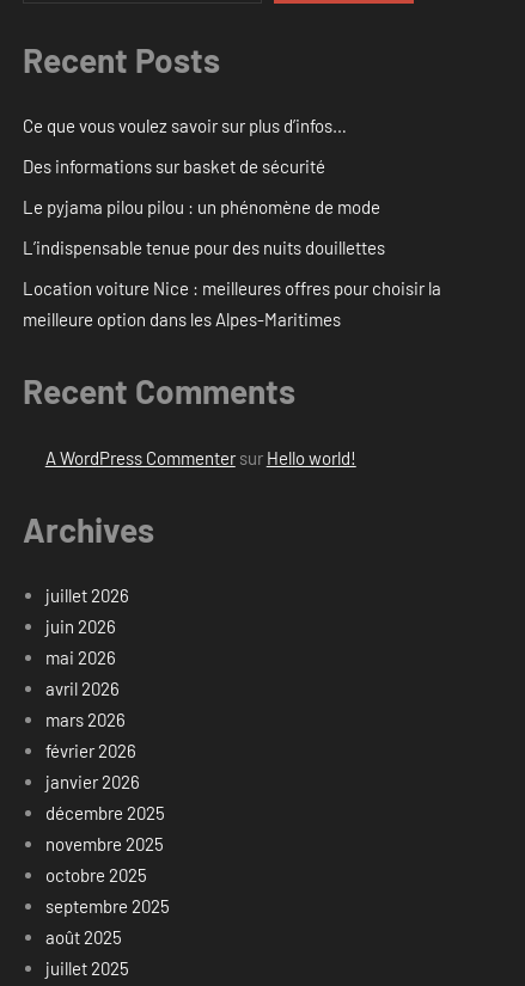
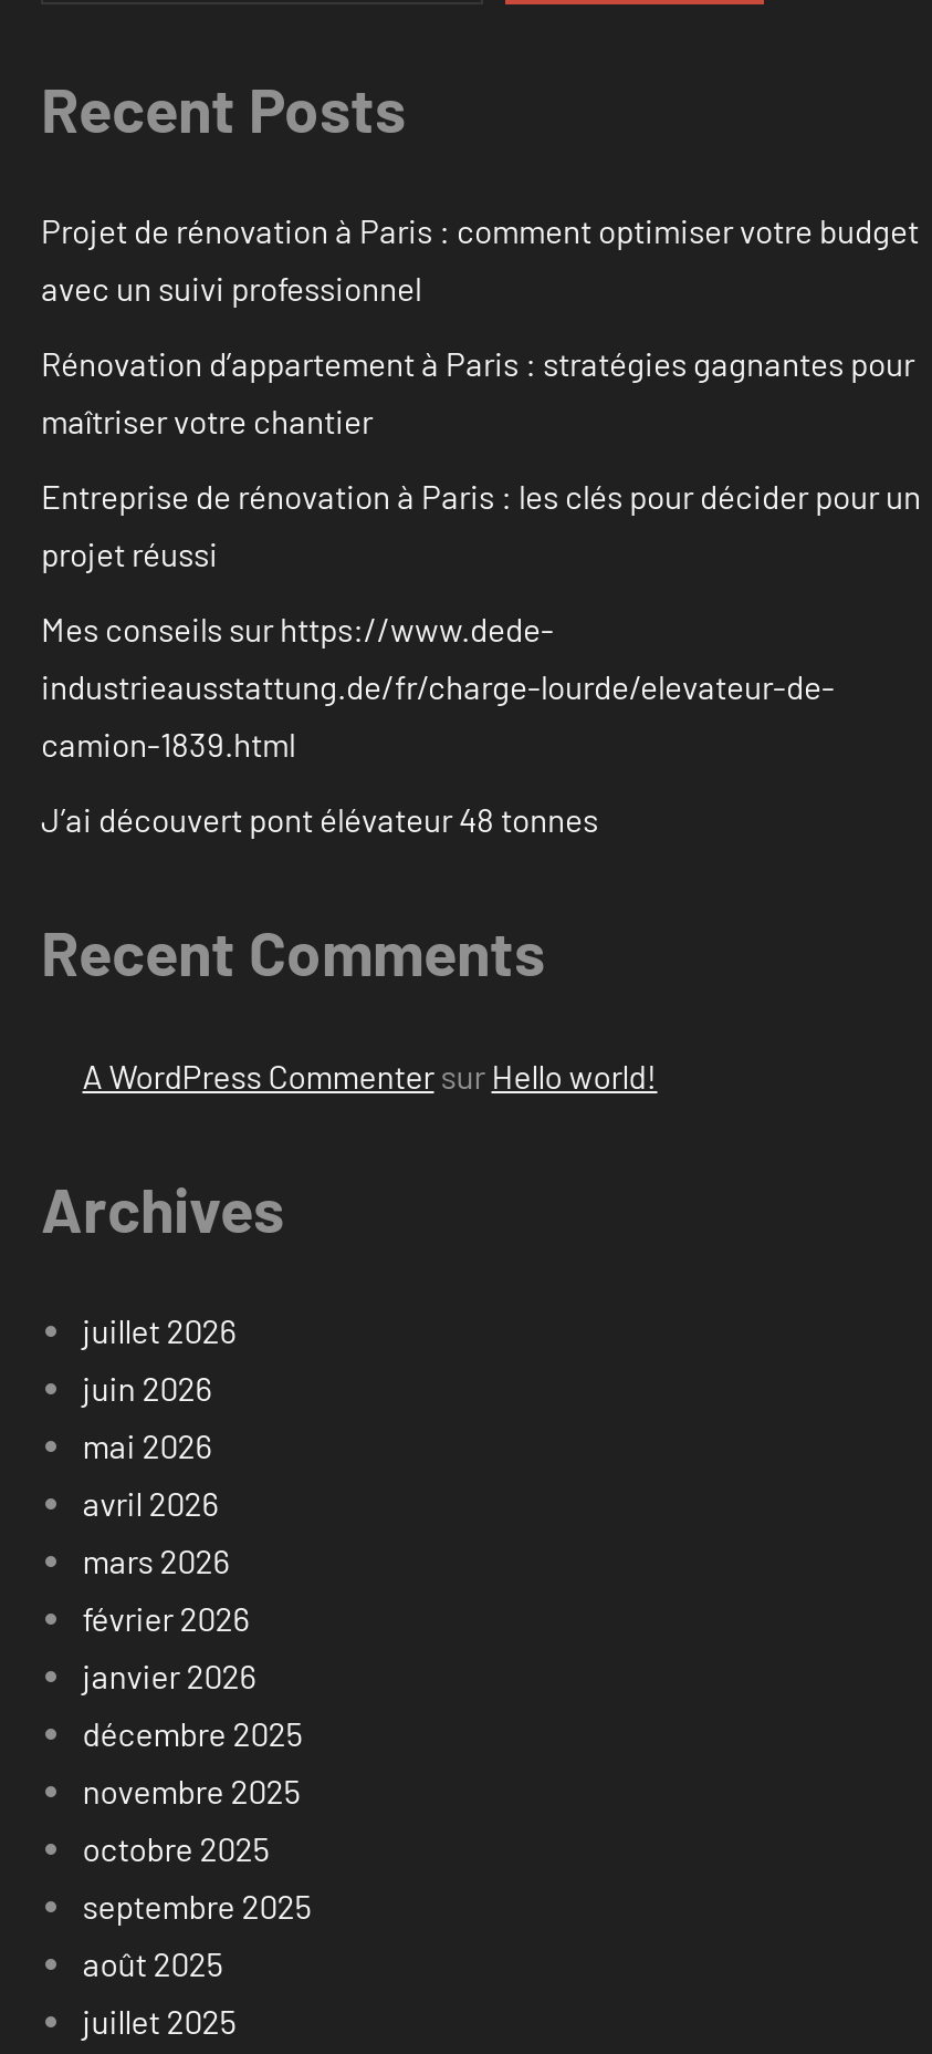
- Ce que vous voulez savoir sur plus d’infos…
+ Projet de rénovation à Paris : comment optimiser votre budget
+ avec un suivi professionnel

- Des informations sur basket de sécurité
+ Rénovation d’appartement à Paris : stratégies gagnantes pour
+ maîtriser votre chantier

- Le pyjama pilou pilou : un phénomène de mode
+ Entreprise de rénovation à Paris : les clés pour décider pour un
+ projet réussi

- L’indispensable tenue pour des nuits douillettes
+ Mes conseils sur https://www.dede-
+ industrieausstattung.de/fr/charge-lourde/elevateur-de-
+ camion-1839.html

- Location voiture Nice : meilleures offres pour choisir la
- meilleure option dans les Alpes-Maritimes
+ J’ai découvert pont élévateur 48 tonnes
